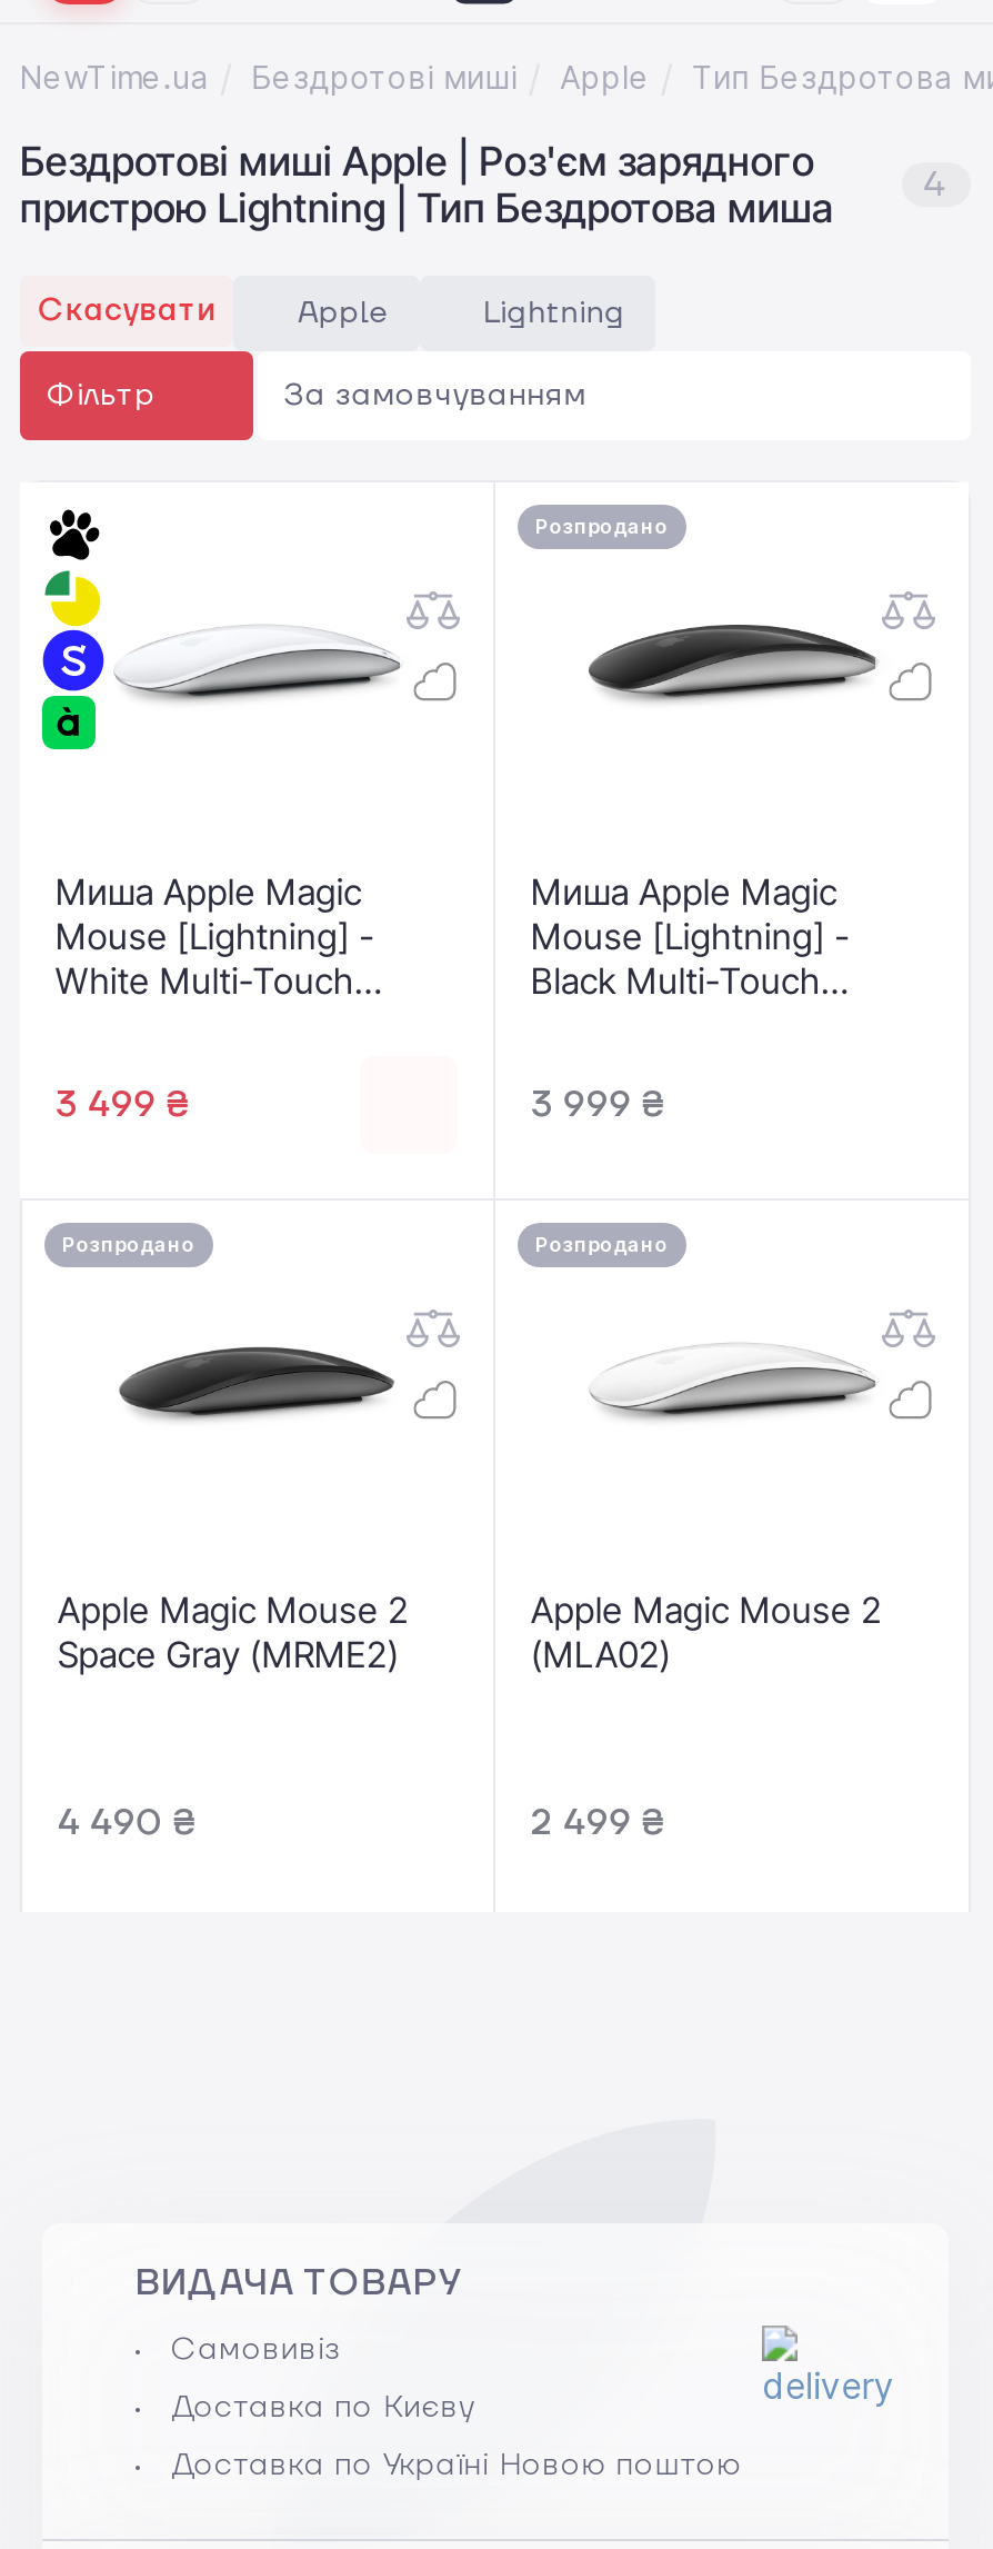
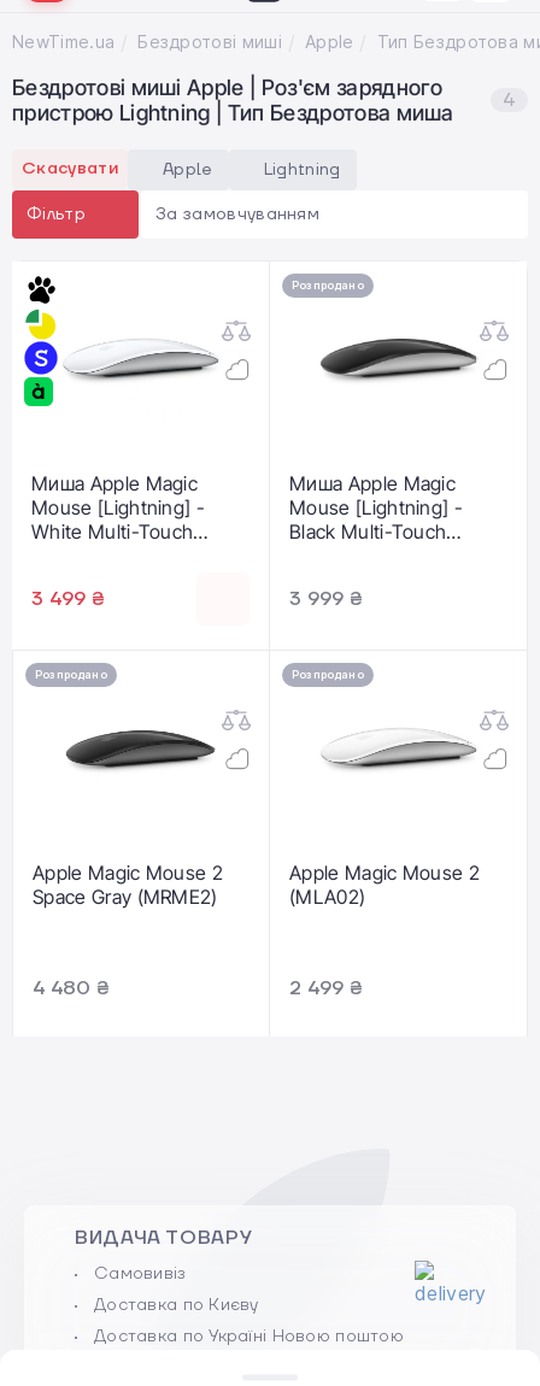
- 4 490 ₴
+ 4 480 ₴
